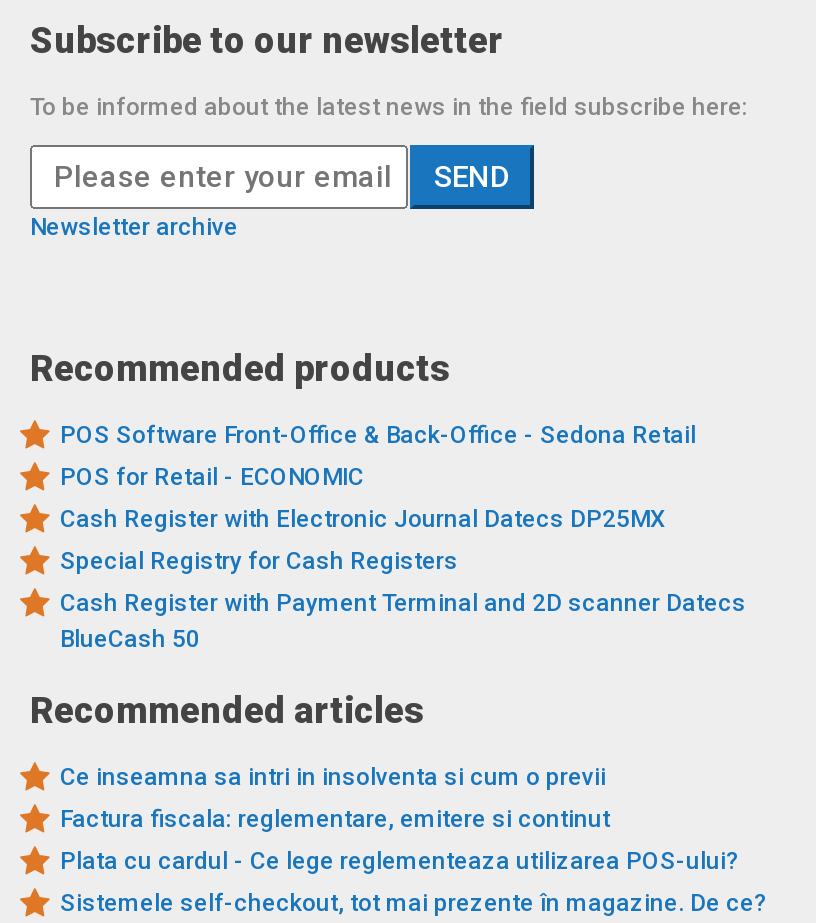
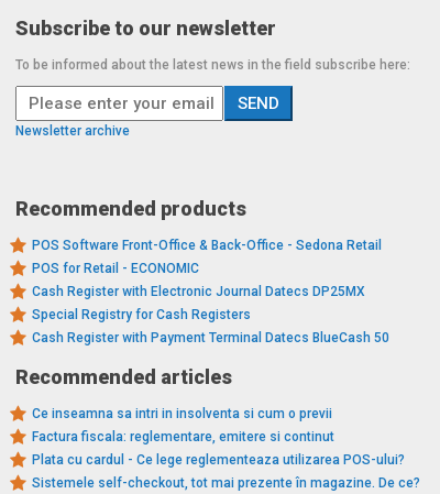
- Cash Register with Payment Terminal and 2D scanner Datecs
- BlueCash 50
+ Cash Register with Payment Terminal Datecs BlueCash 50
